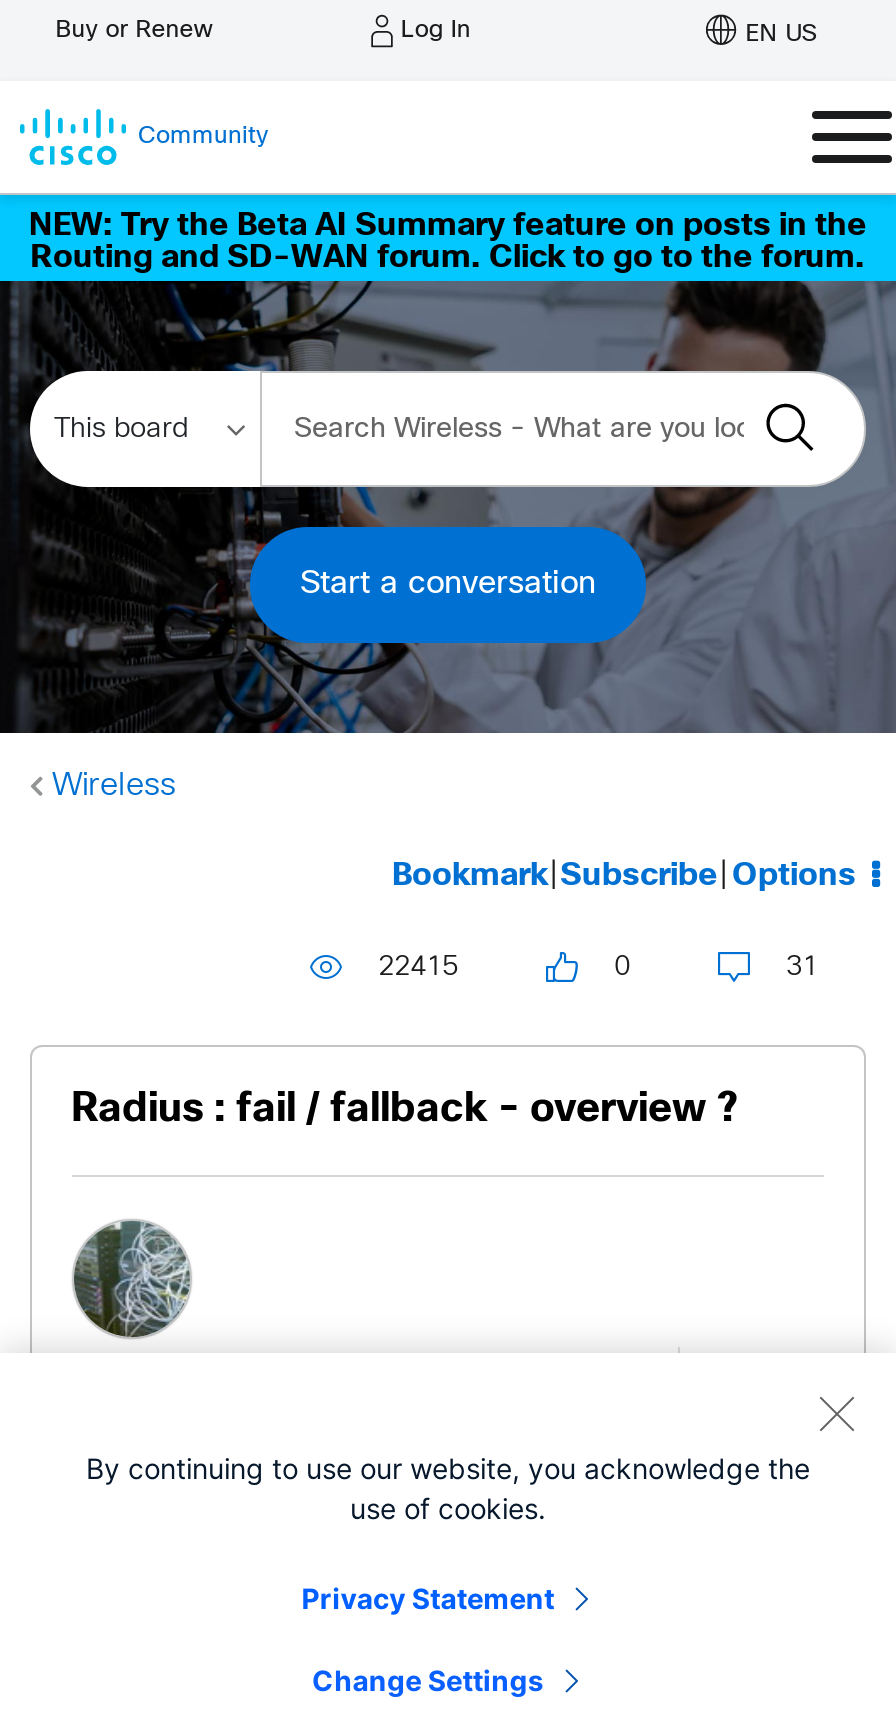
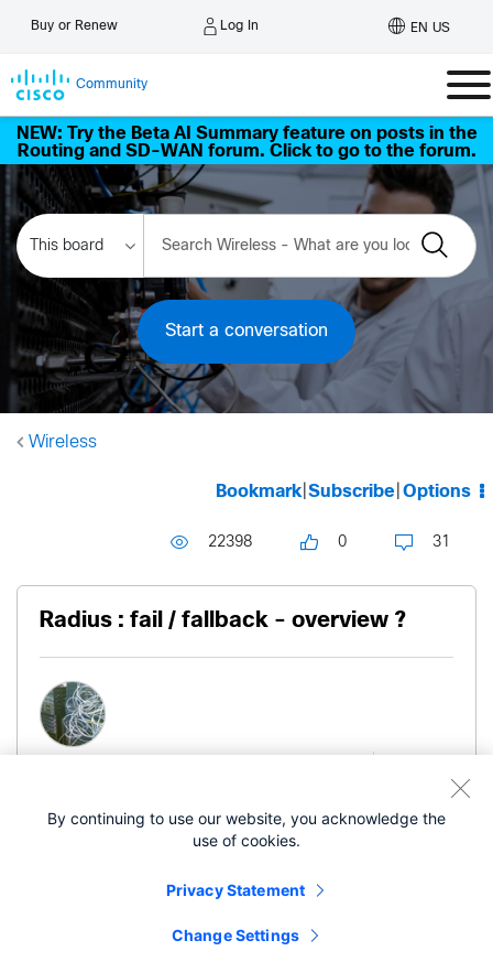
- 22415
+ 22398
